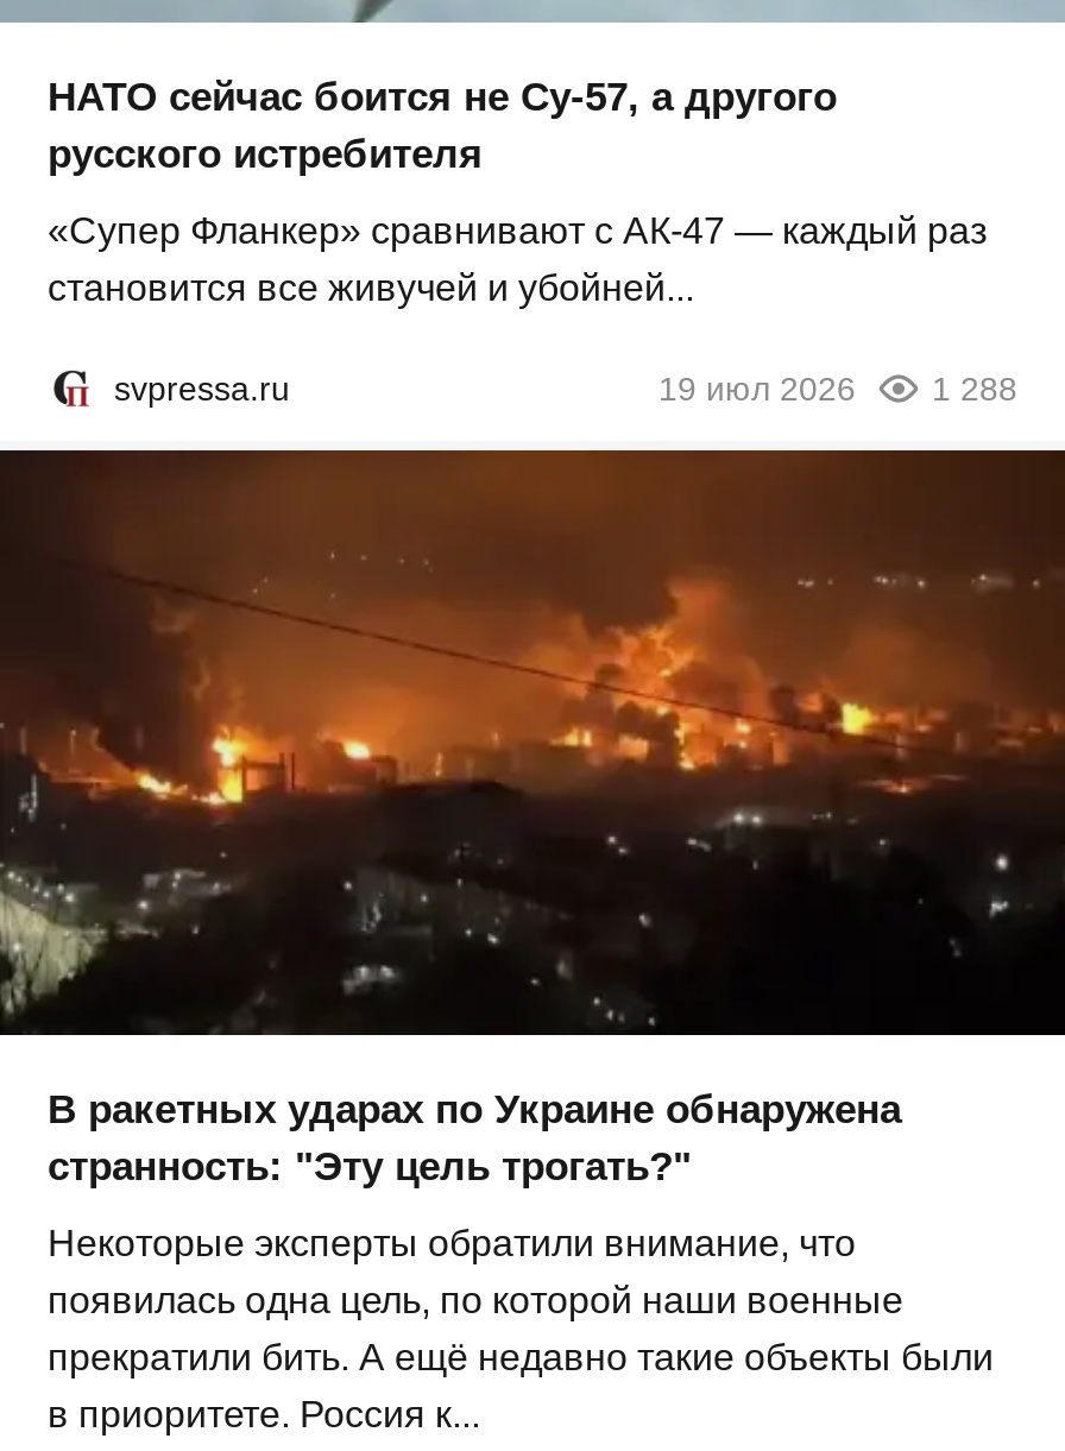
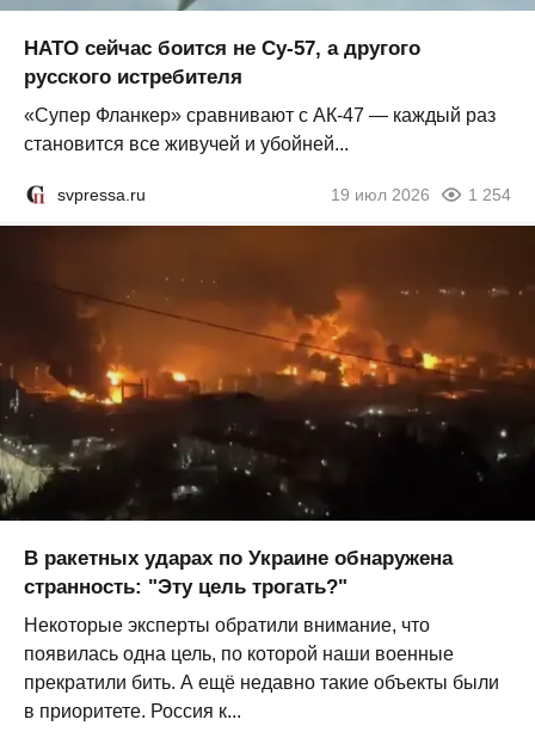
- 19 июл 2026 1 288
+ 19 июл 2026 1 254
